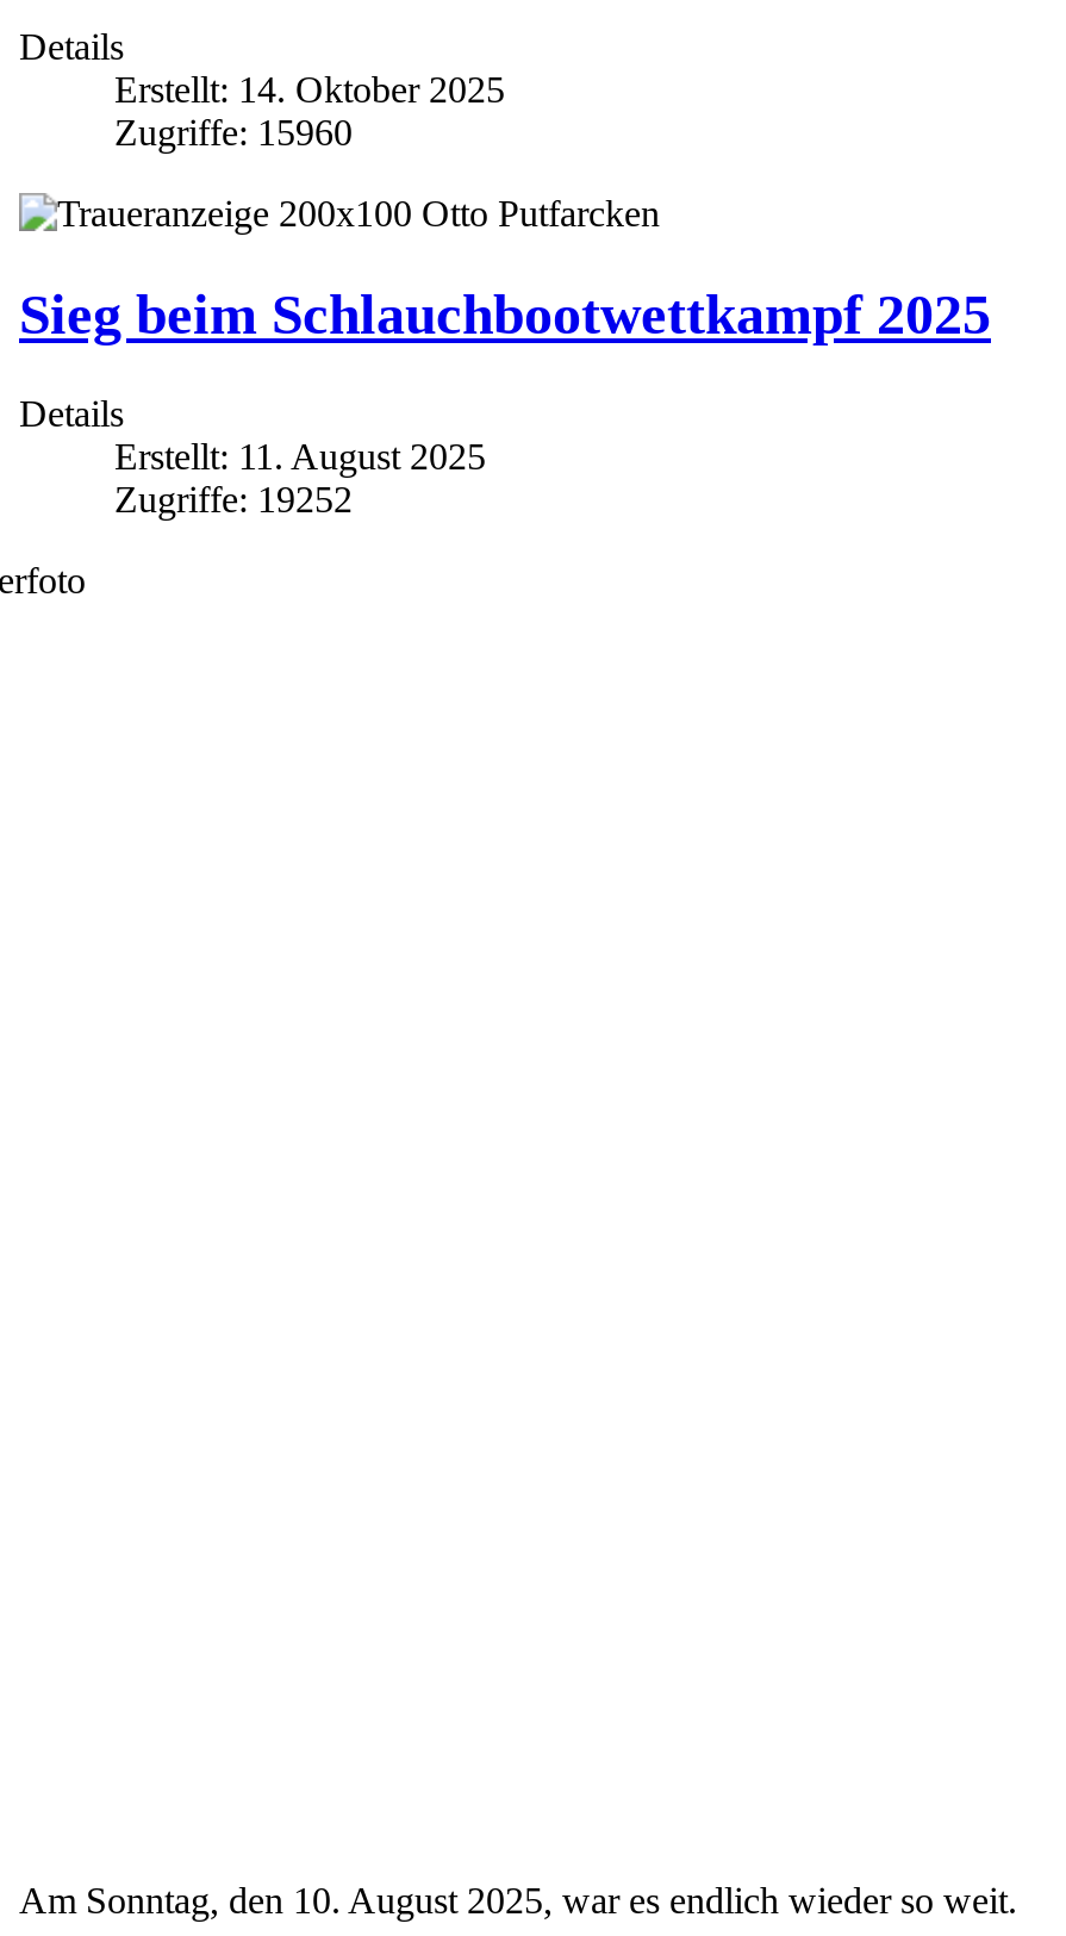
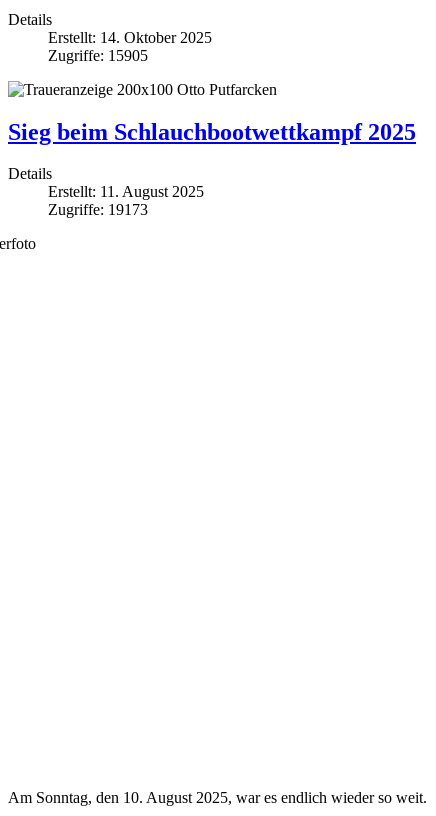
- Zugriffe: 15960
+ Zugriffe: 15905

- Zugriffe: 19252
+ Zugriffe: 19173
